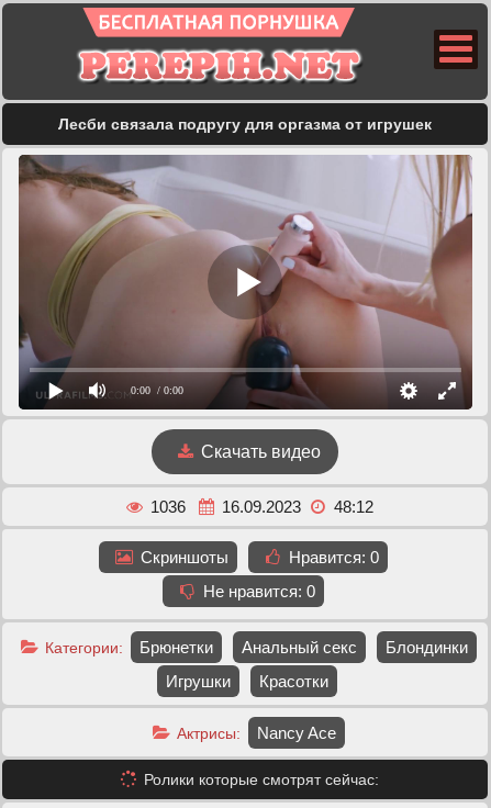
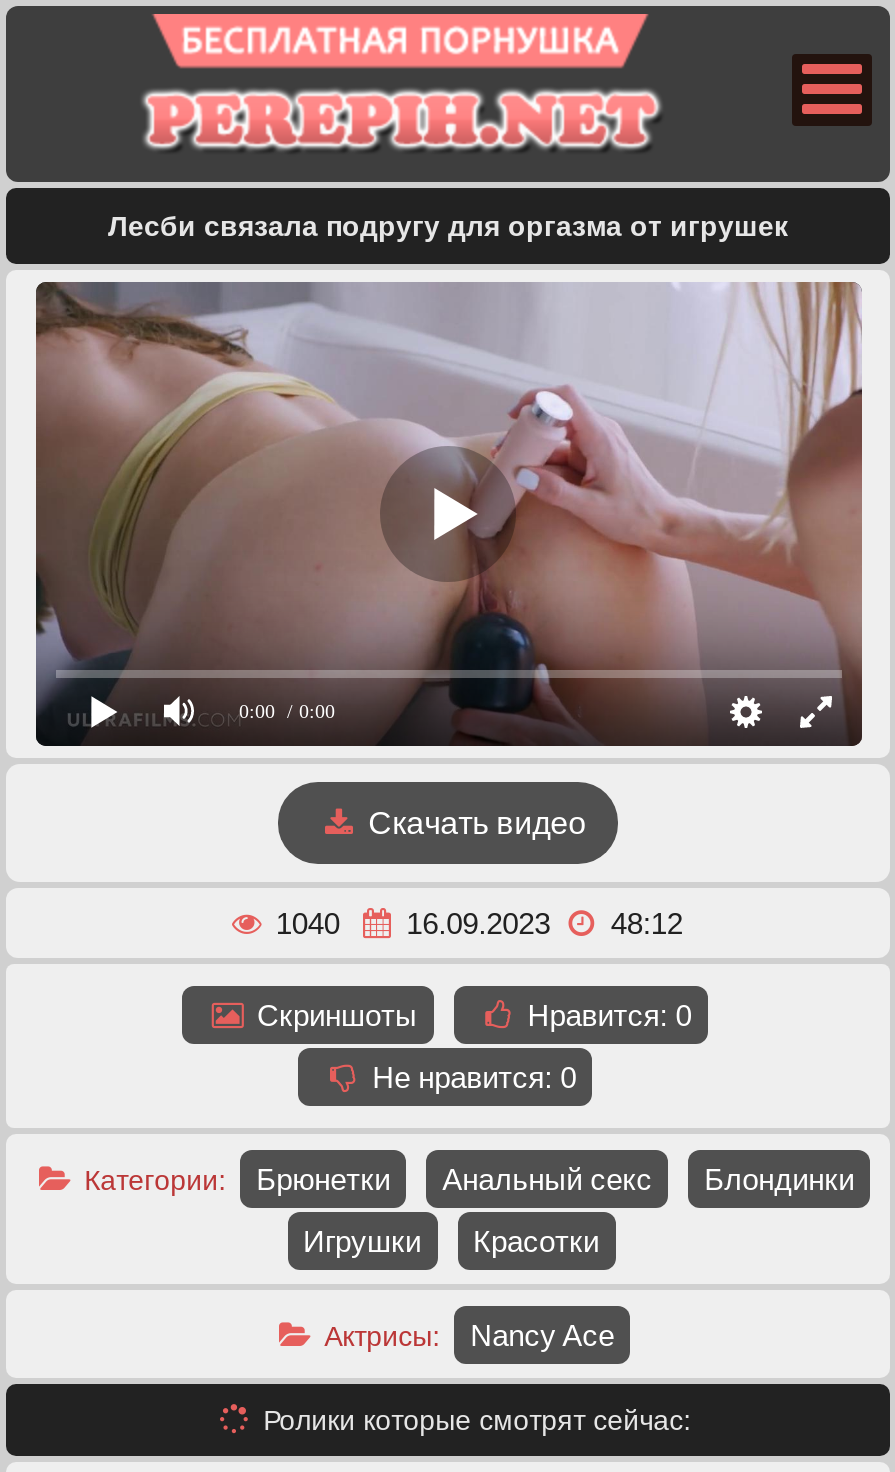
- 1036 16.09.2023 48:12
+ 1040 16.09.2023 48:12
